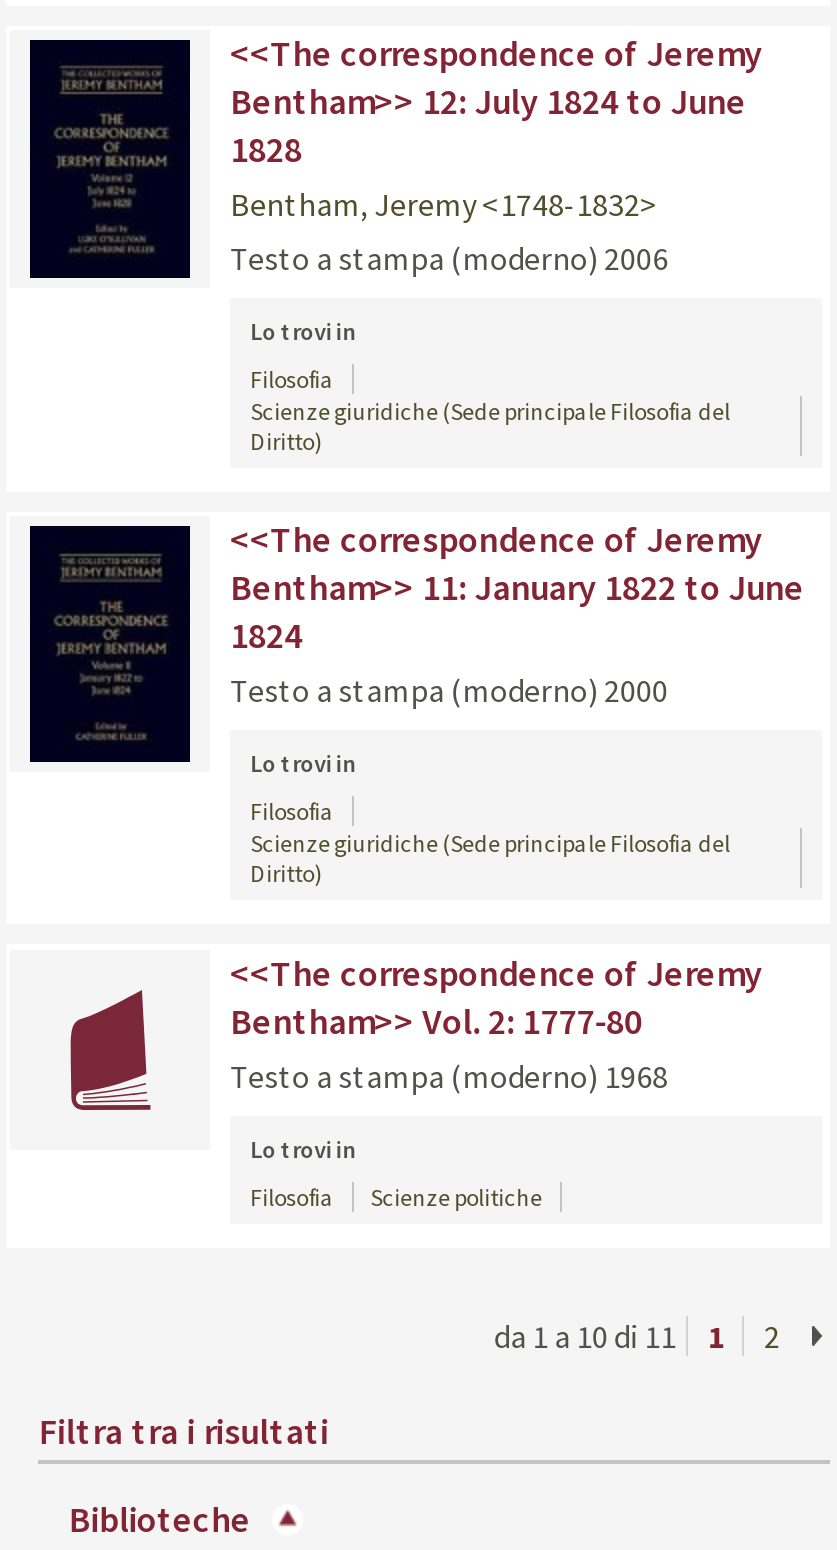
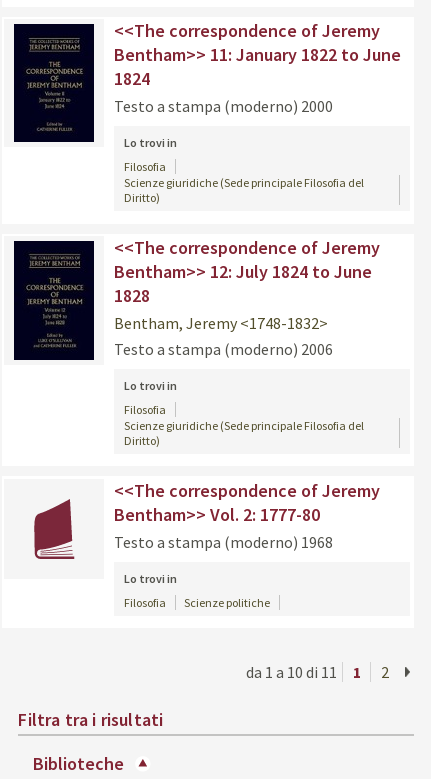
moved down: Bentham>> 12: July 1824 to June | 1828 | Bentham, Jeremy <1748-1832> | Testo a stampa (moderno) 2006

moved up: Lo trovi in | Filosofia | Scienze giuridiche (Sede principale Filosofia del | Diritto) | <<The correspondence of Jeremy

moved up: Bentham>> 11: January 1822 to June | 1824 | Testo a stampa (moderno) 2000
